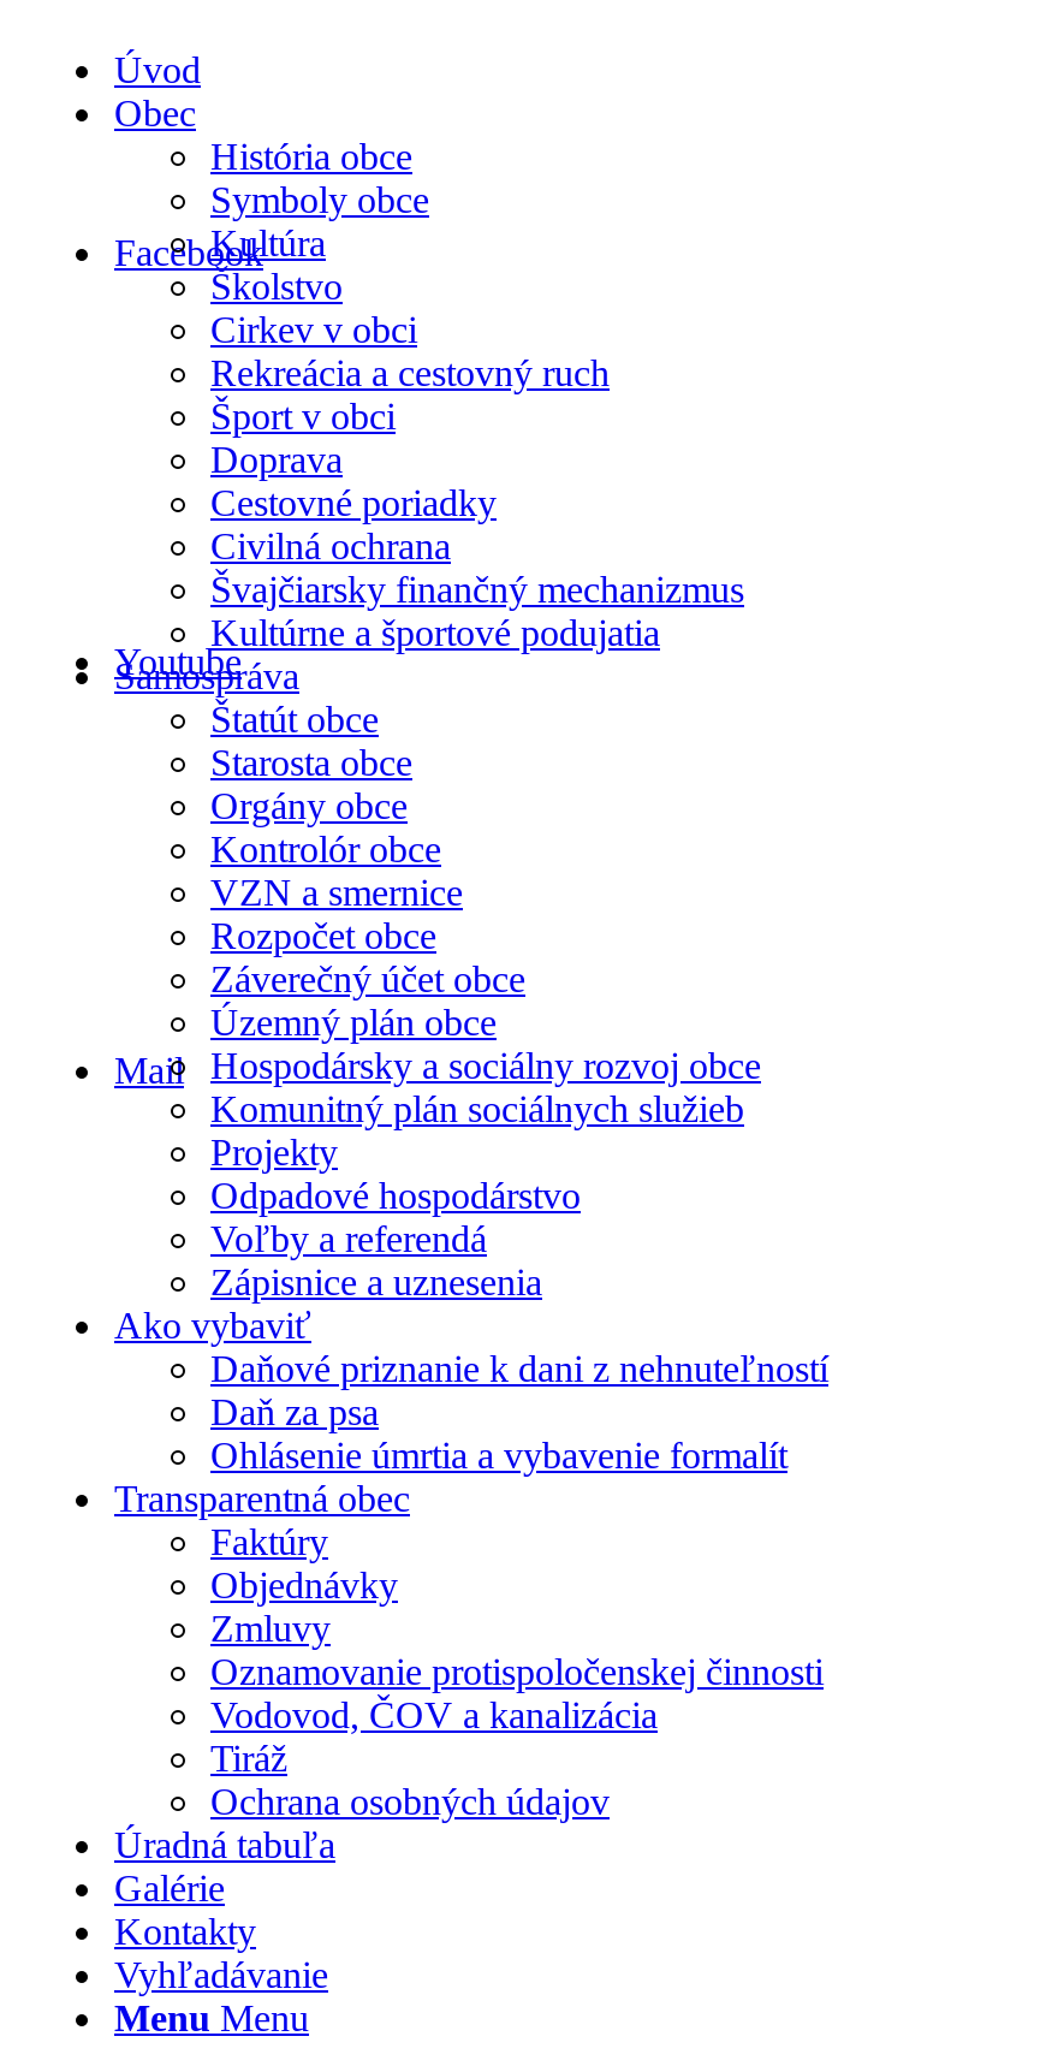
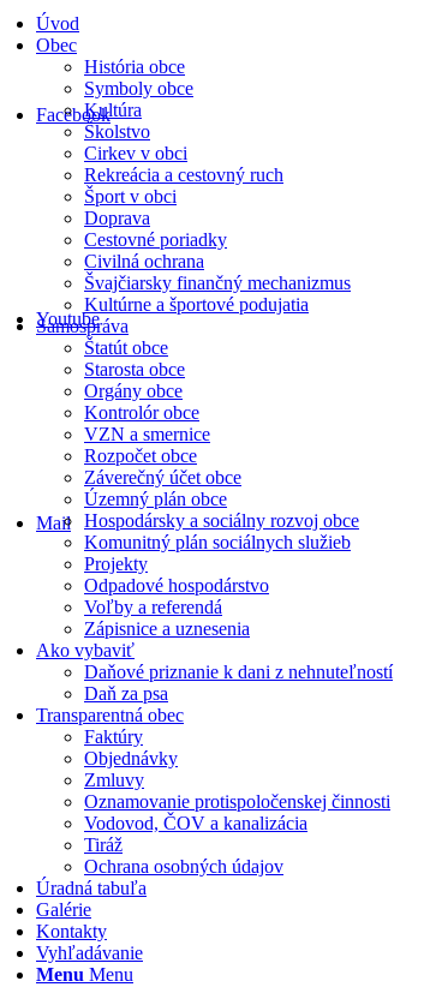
- Ohlásenie úmrtia a vybavenie formalít
